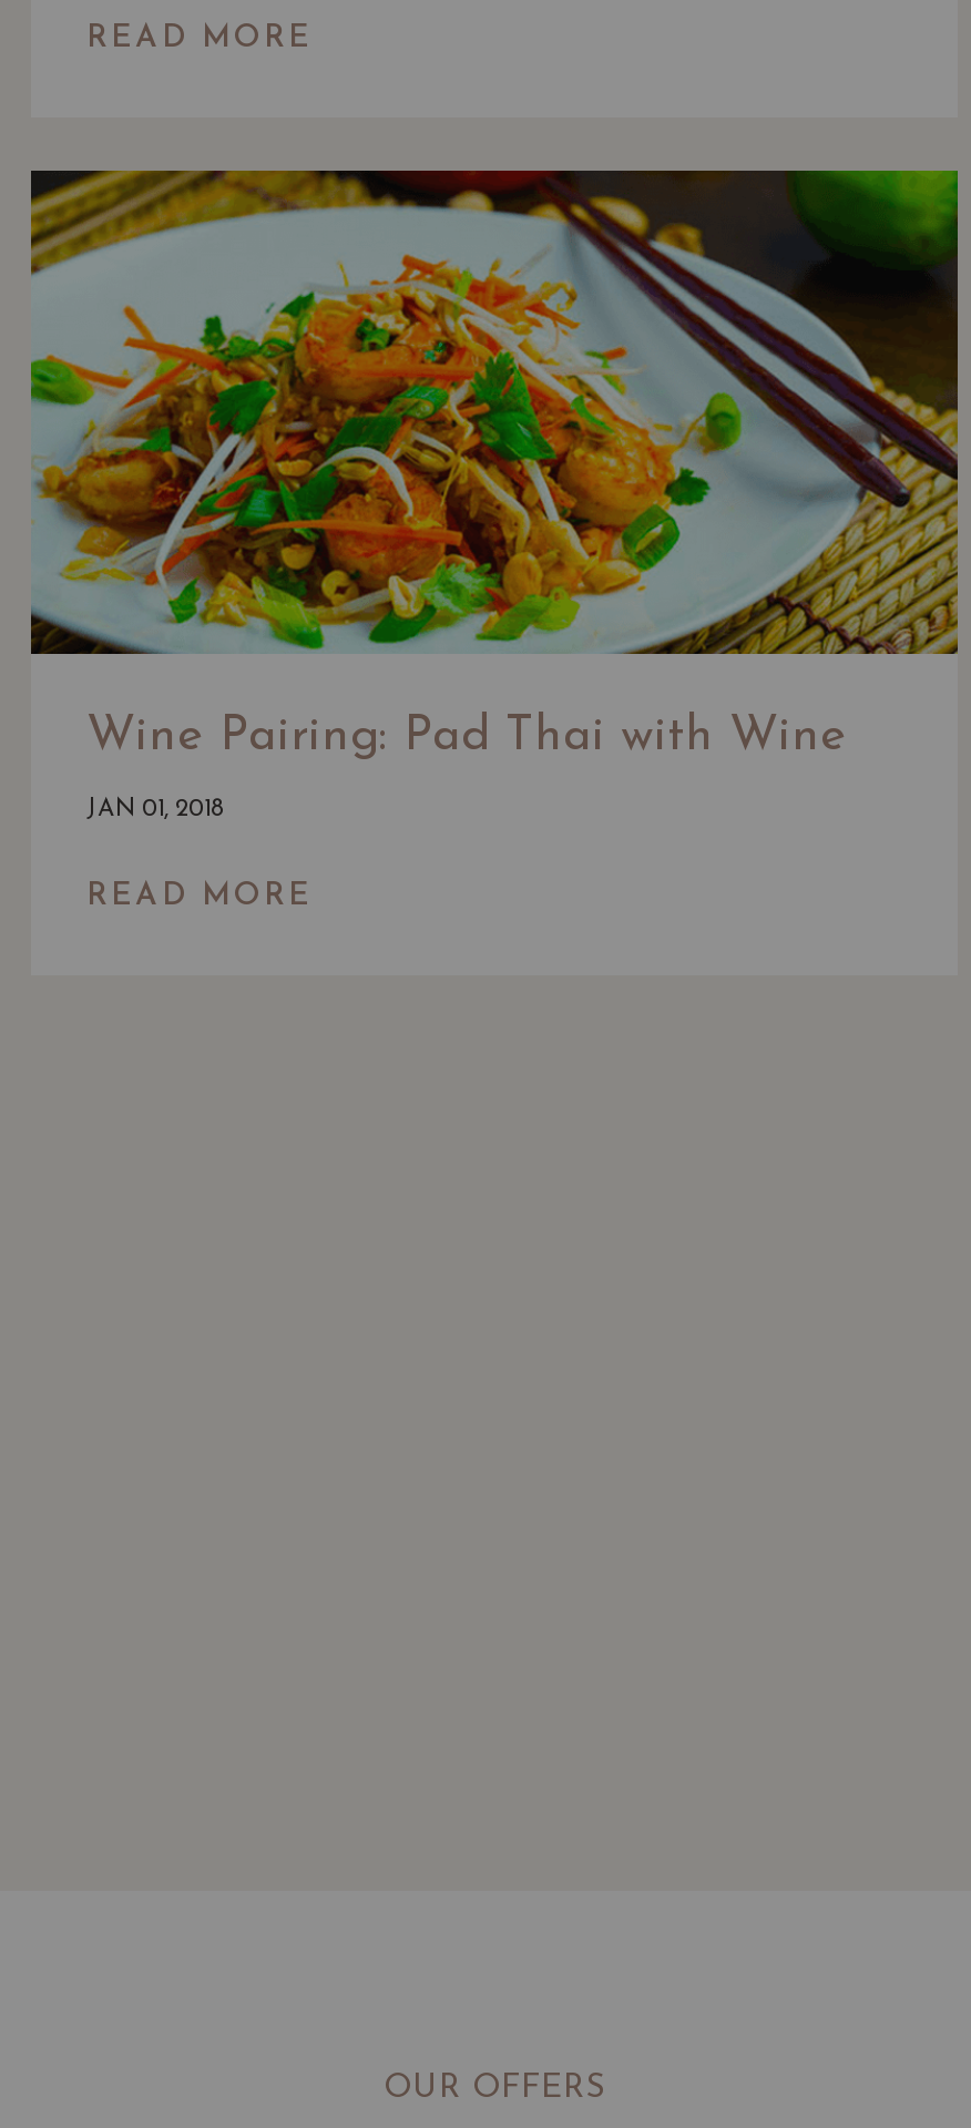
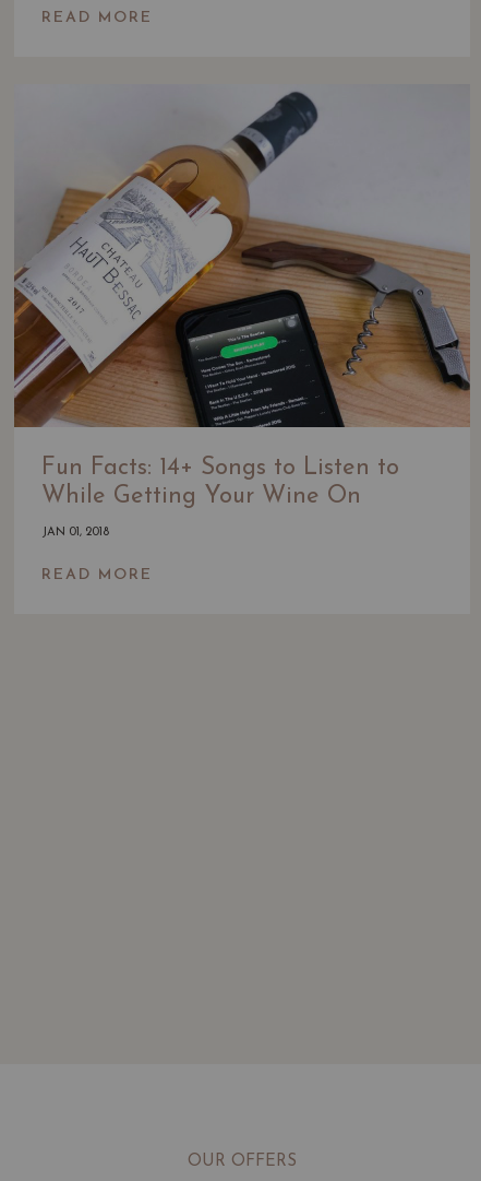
- [image]
- Wine Pairing: Pad Thai with Wine
+ [image]
+ Fun Facts: 14+ Songs to Listen to
+ While Getting Your Wine On
